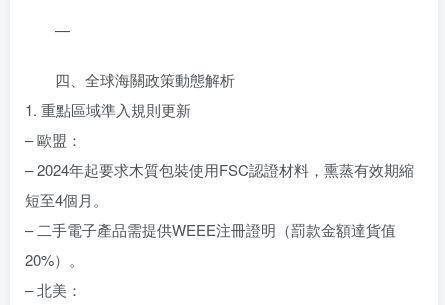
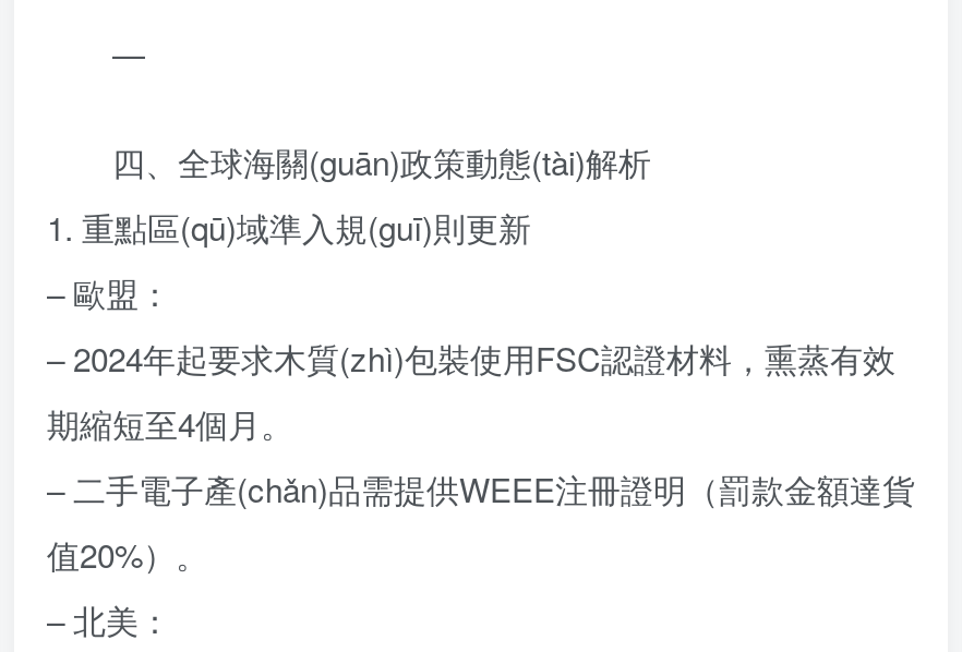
- 四、全球海關政策動態解析
- 1. 重點區域準入規則更新
+ 四、全球海關(guān)政策動態(tài)解析
+ 1. 重點區(qū)域準入規(guī)則更新

- – 2024年起要求木質包裝使用FSC認證材料，熏蒸有效期縮
- 短至4個月。
- – 二手電子產品需提供WEEE注冊證明（罰款金額達貨值
- 20%）。
+ – 2024年起要求木質(zhì)包裝使用FSC認證材料，熏蒸有效
+ 期縮短至4個月。
+ – 二手電子產(chǎn)品需提供WEEE注冊證明（罰款金額達貨
+ 值20%）。
